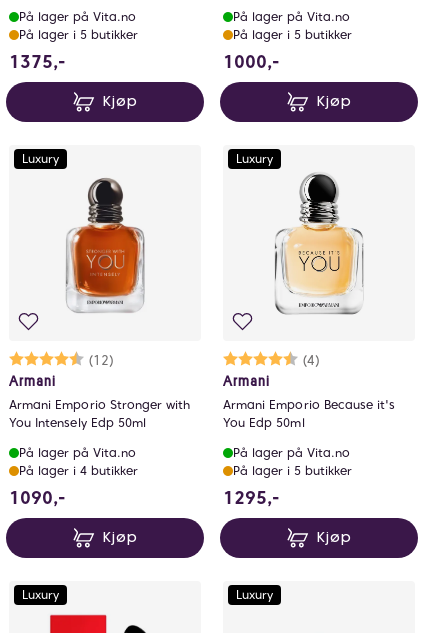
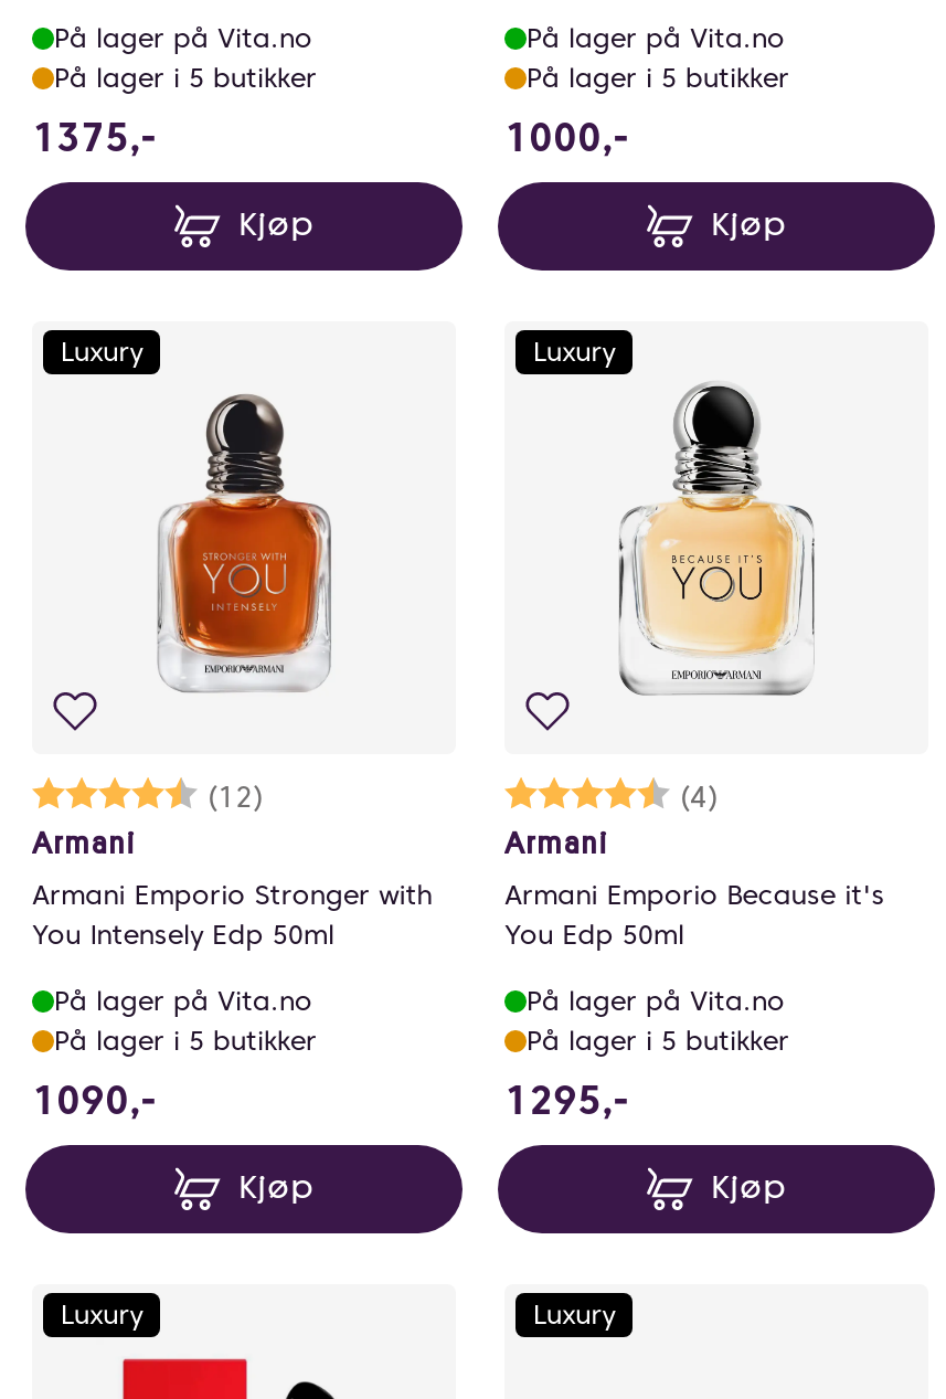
- På lager i 4 butikker
+ På lager i 5 butikker
